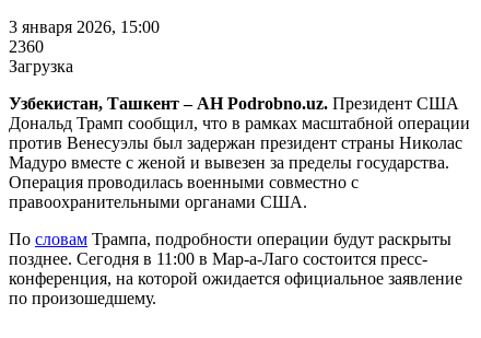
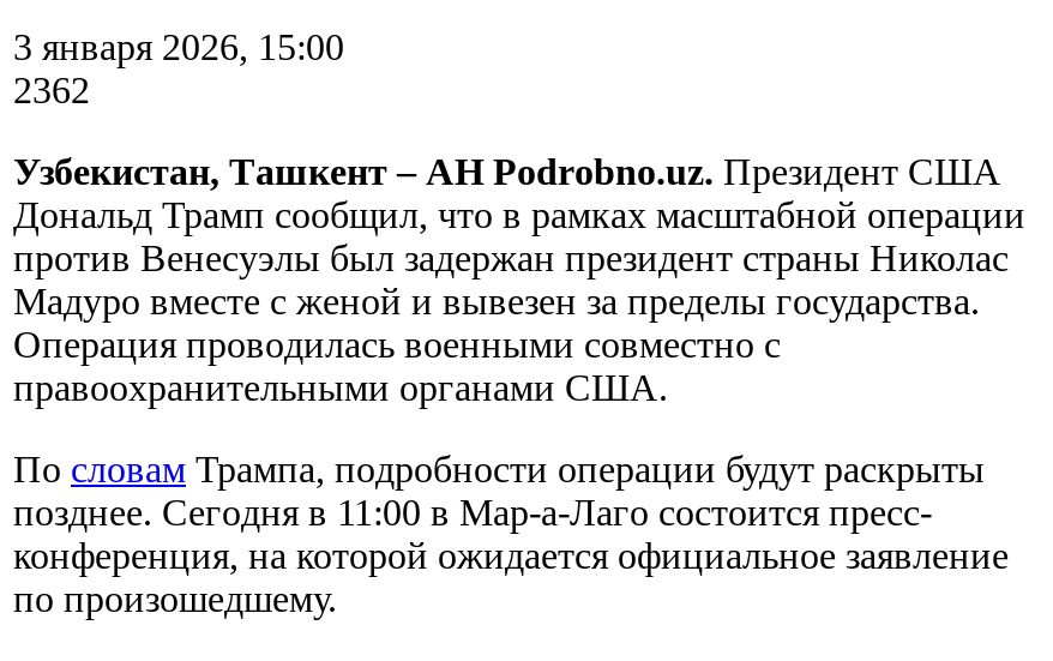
- 2360
- Загрузка
+ 2362
